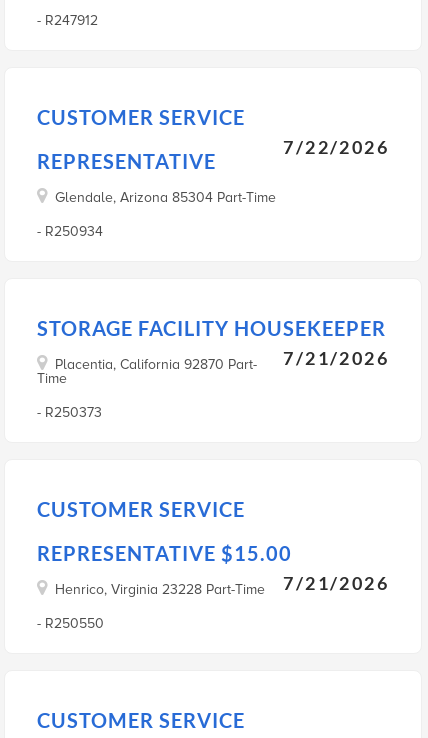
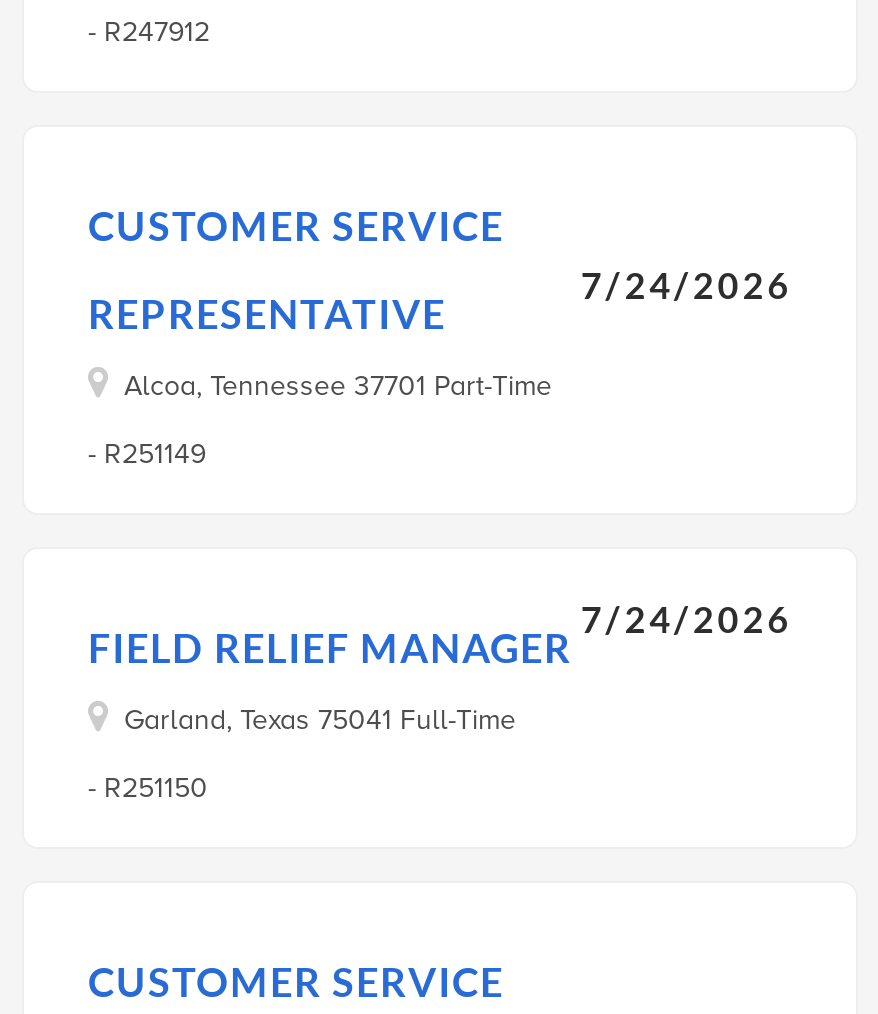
- 7/22/2026
- Glendale, Arizona 85304 Part-Time
- - R250934
+ 7/24/2026
+ Alcoa, Tennessee 37701 Part-Time
+ - R251149

- STORAGE FACILITY HOUSEKEEPER
- 7/21/2026
- Placentia, California 92870 Part-
- Time
- - R250373
+ FIELD RELIEF MANAGER

- CUSTOMER SERVICE
- REPRESENTATIVE $15.00
- 7/21/2026
- Henrico, Virginia 23228 Part-Time
- - R250550
+ 7/24/2026
+ Garland, Texas 75041 Full-Time
+ - R251150
